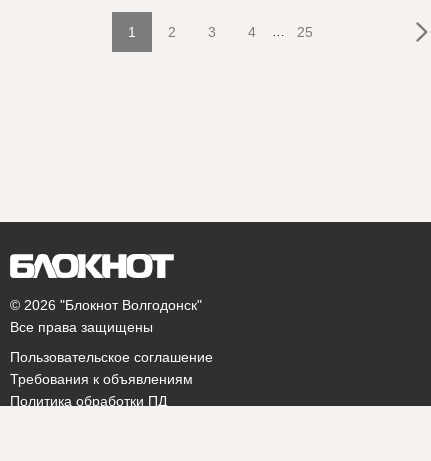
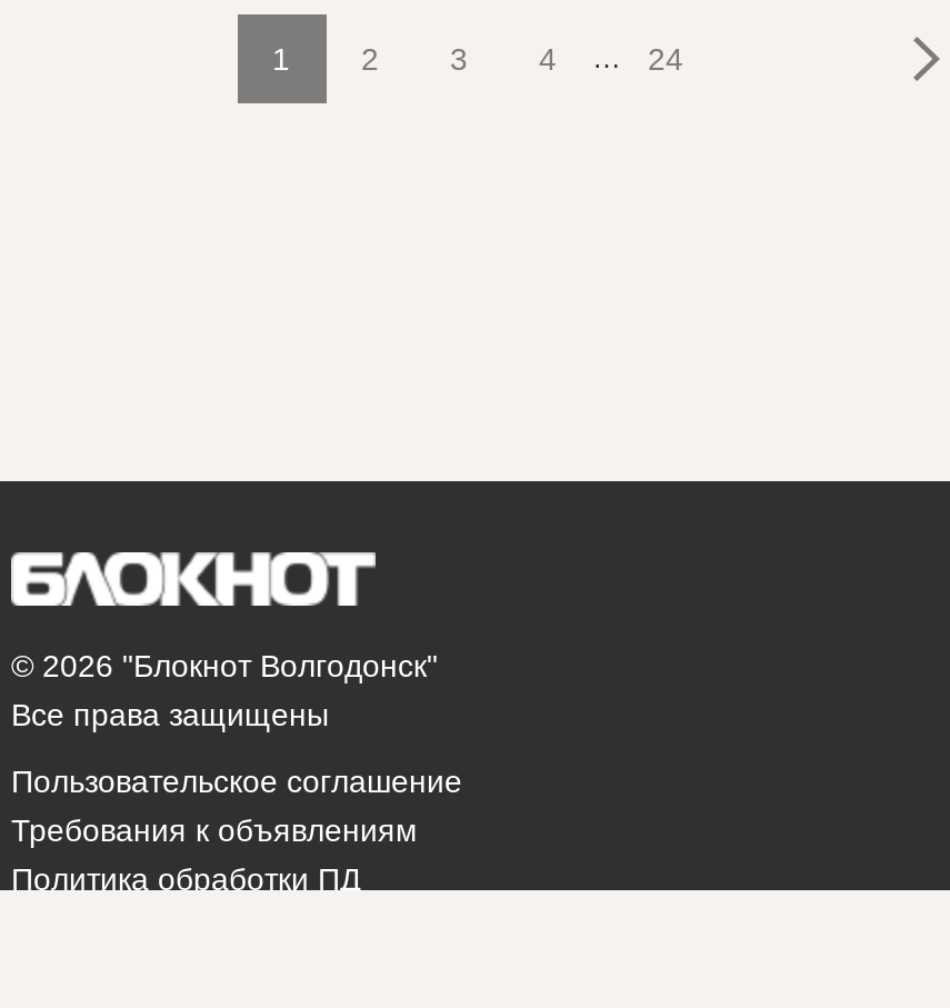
- 25
+ 24
